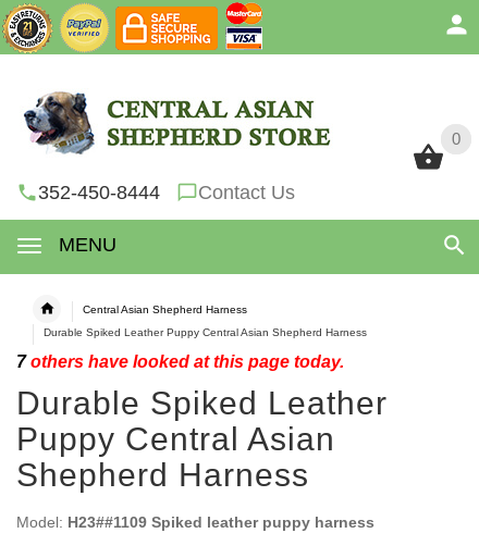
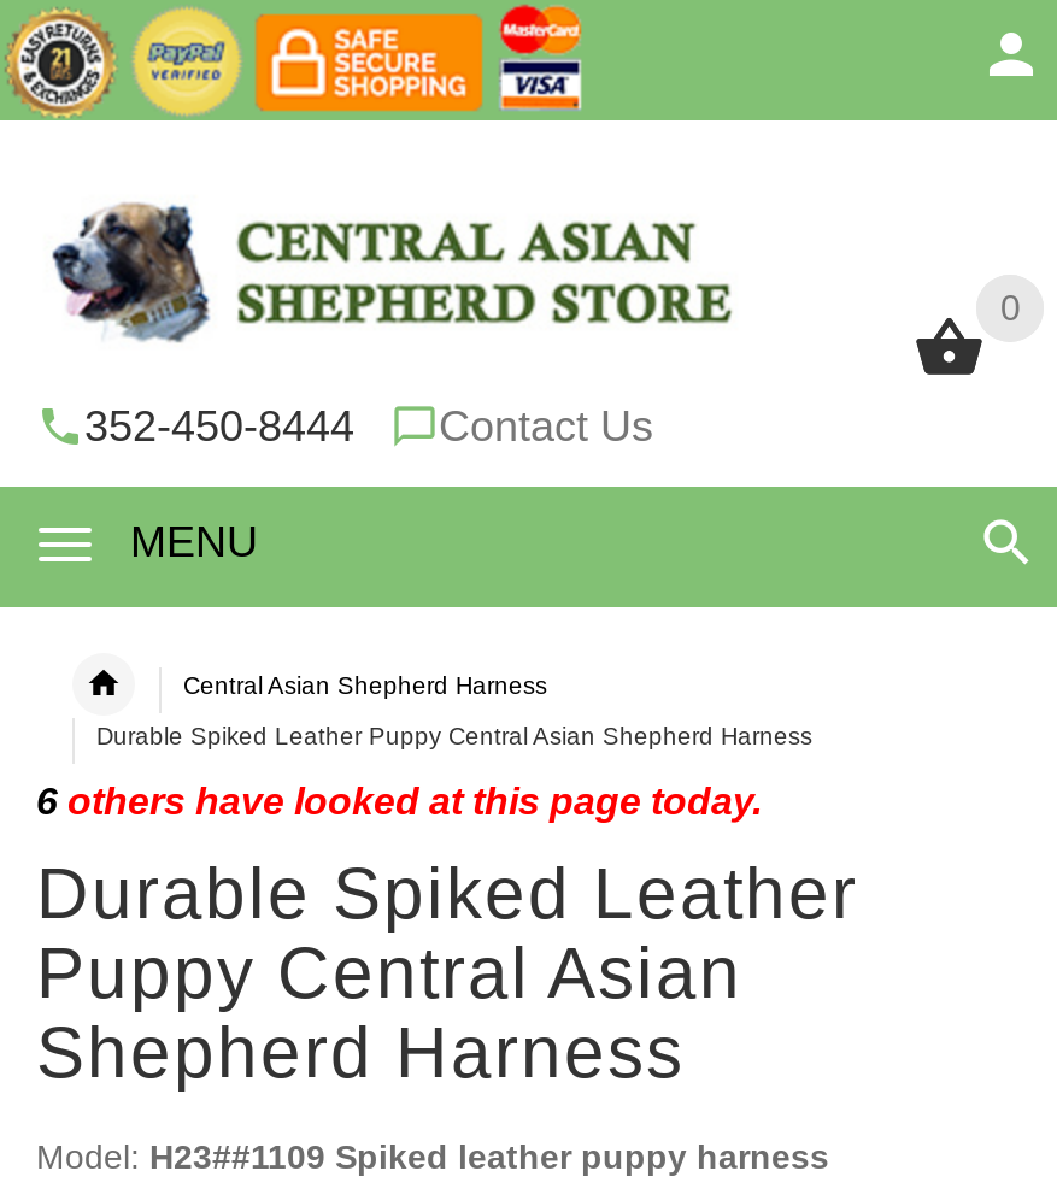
- 7 others have looked at this page today.
+ 6 others have looked at this page today.
